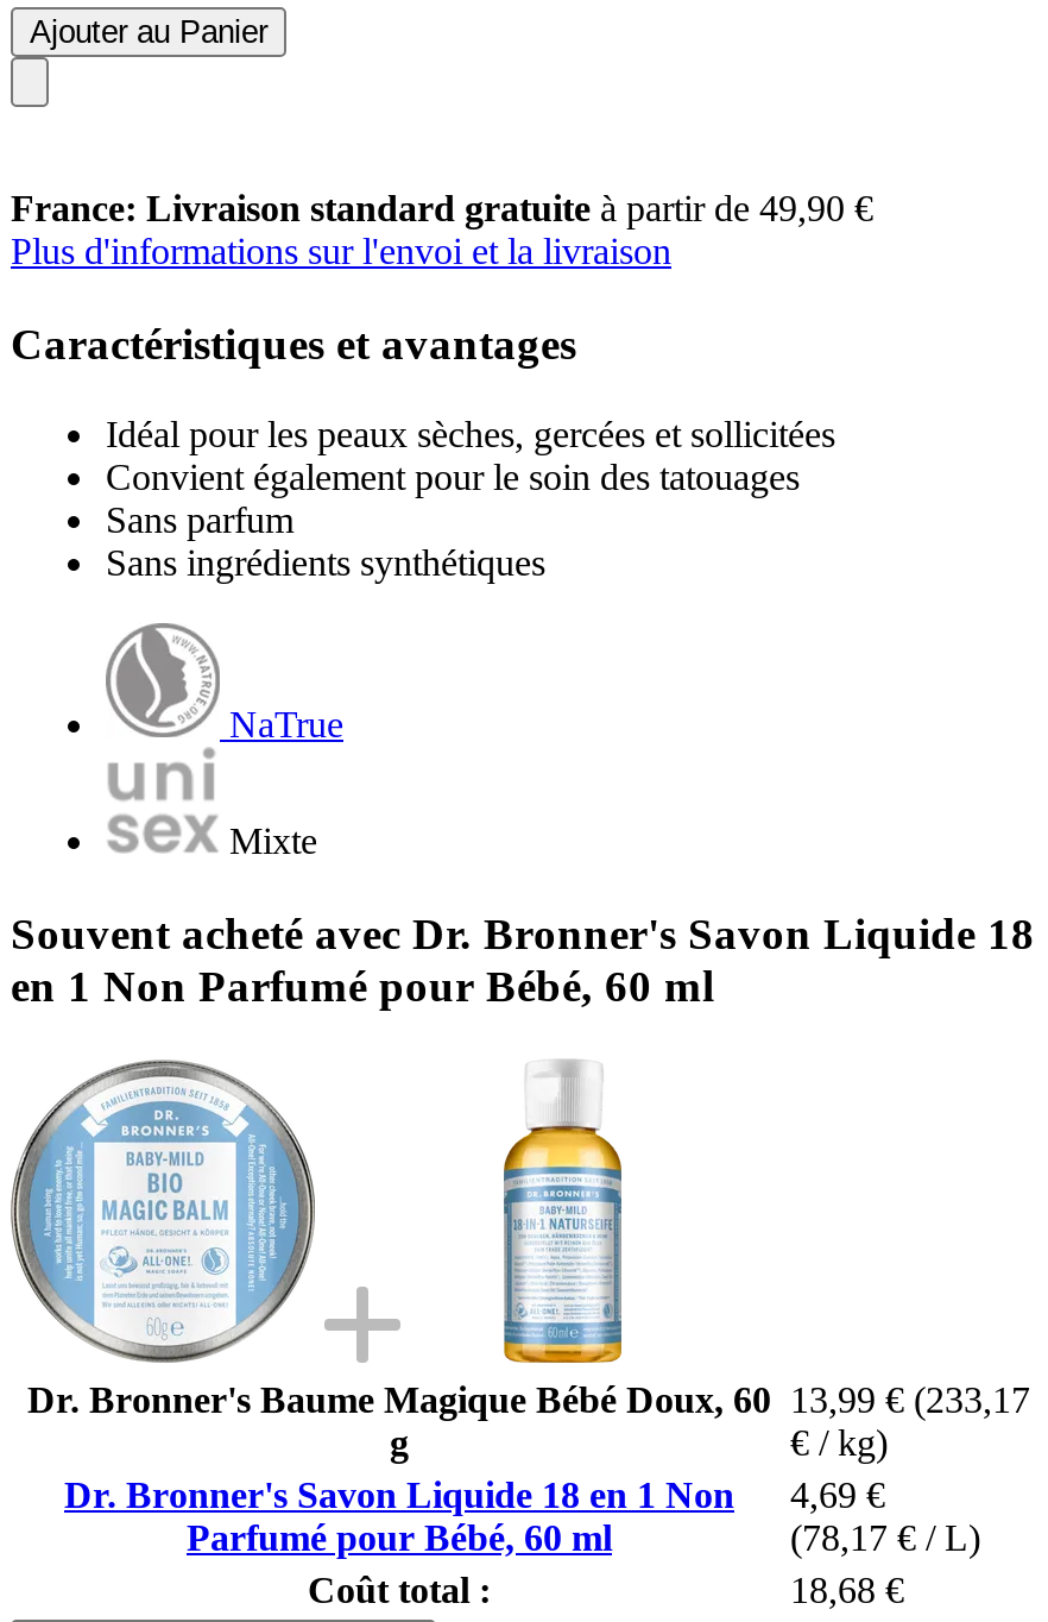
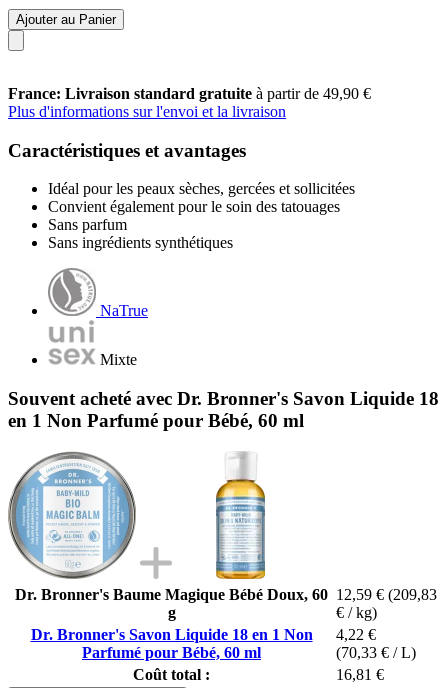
- Dr. Bronner's Baume Magique Bébé Doux, 60 13,99 € (233,17
+ Dr. Bronner's Baume Magique Bébé Doux, 60 12,59 € (209,83

- Dr. Bronner's Savon Liquide 18 en 1 Non 4,69 €
+ Dr. Bronner's Savon Liquide 18 en 1 Non 4,22 €

- (78,17 € / L)
+ (70,33 € / L)

- 18,68 €
+ 16,81 €
